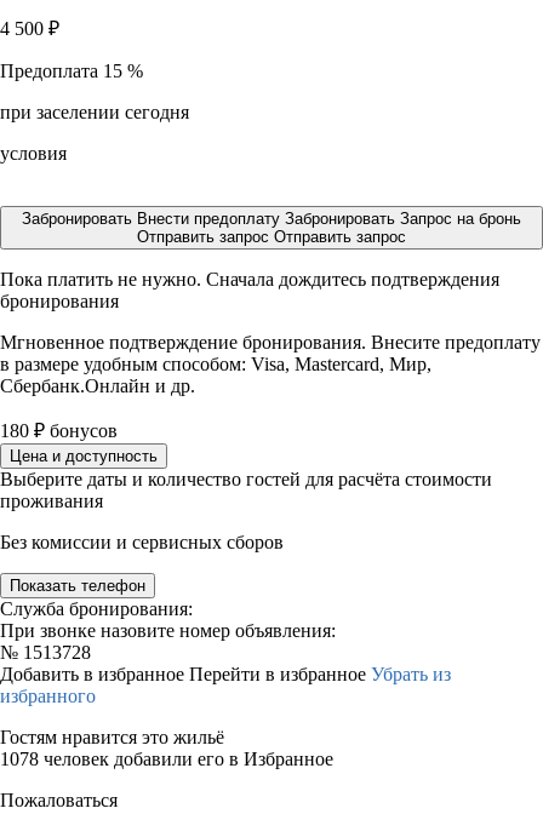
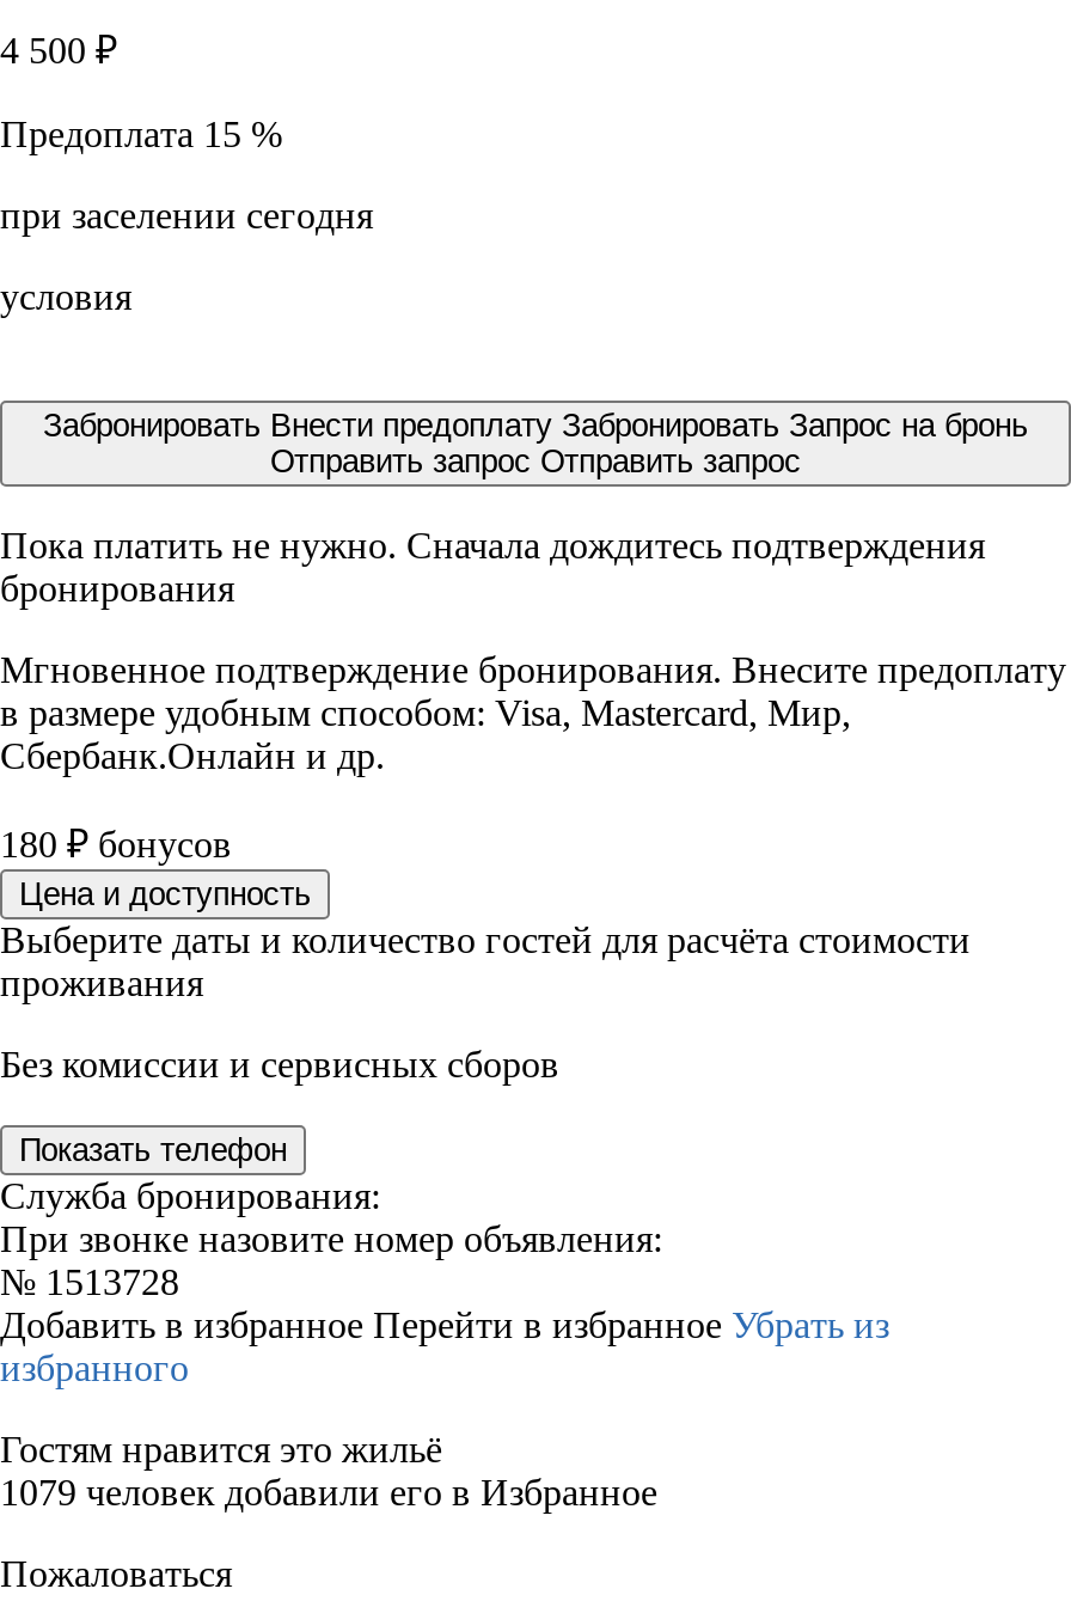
- 1078 человек добавили его в Избранное
+ 1079 человек добавили его в Избранное
